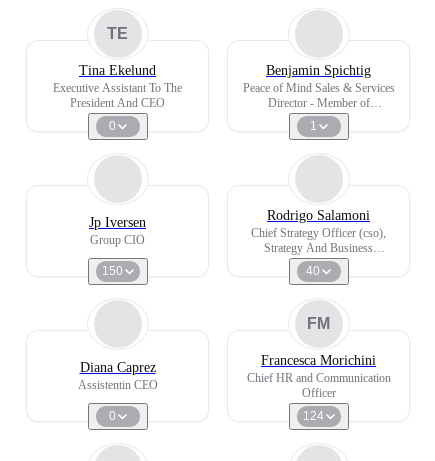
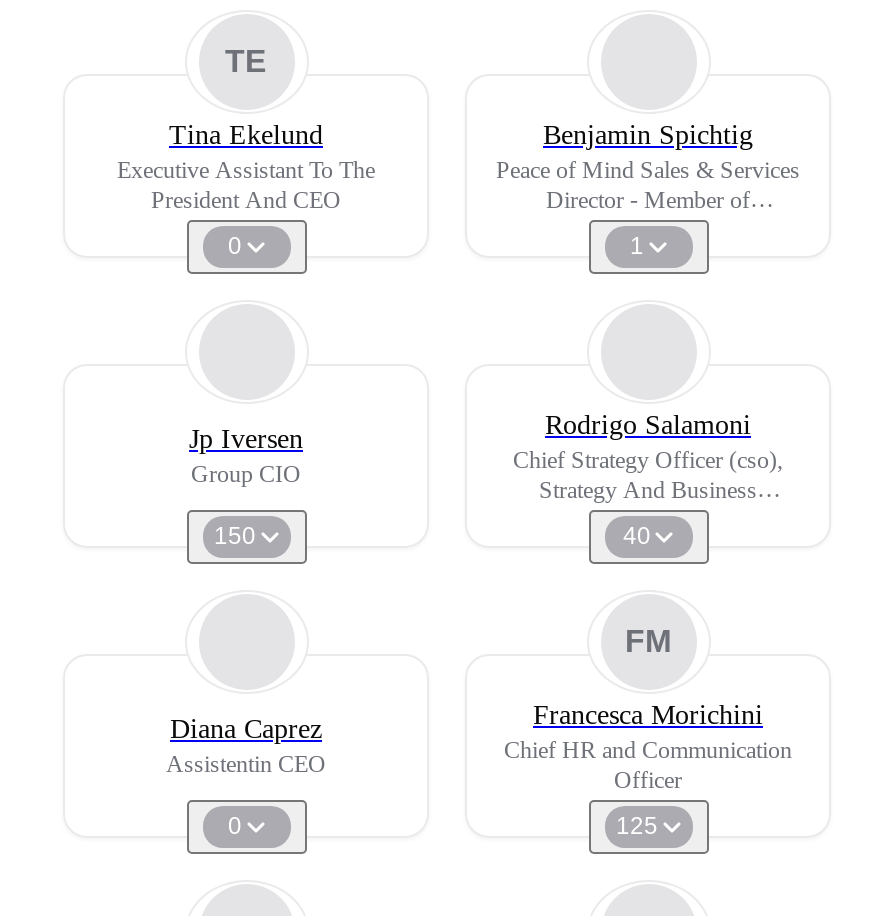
- 124
+ 125
